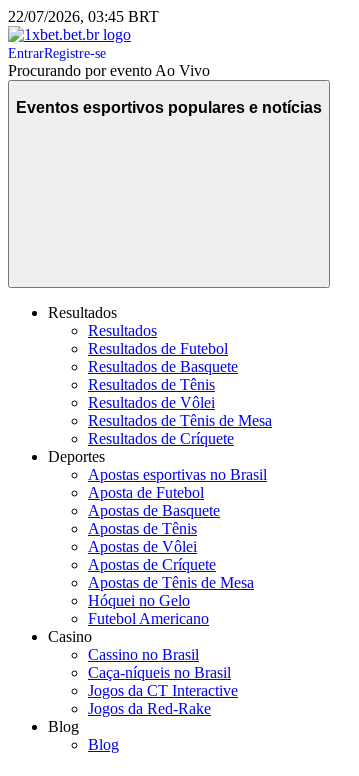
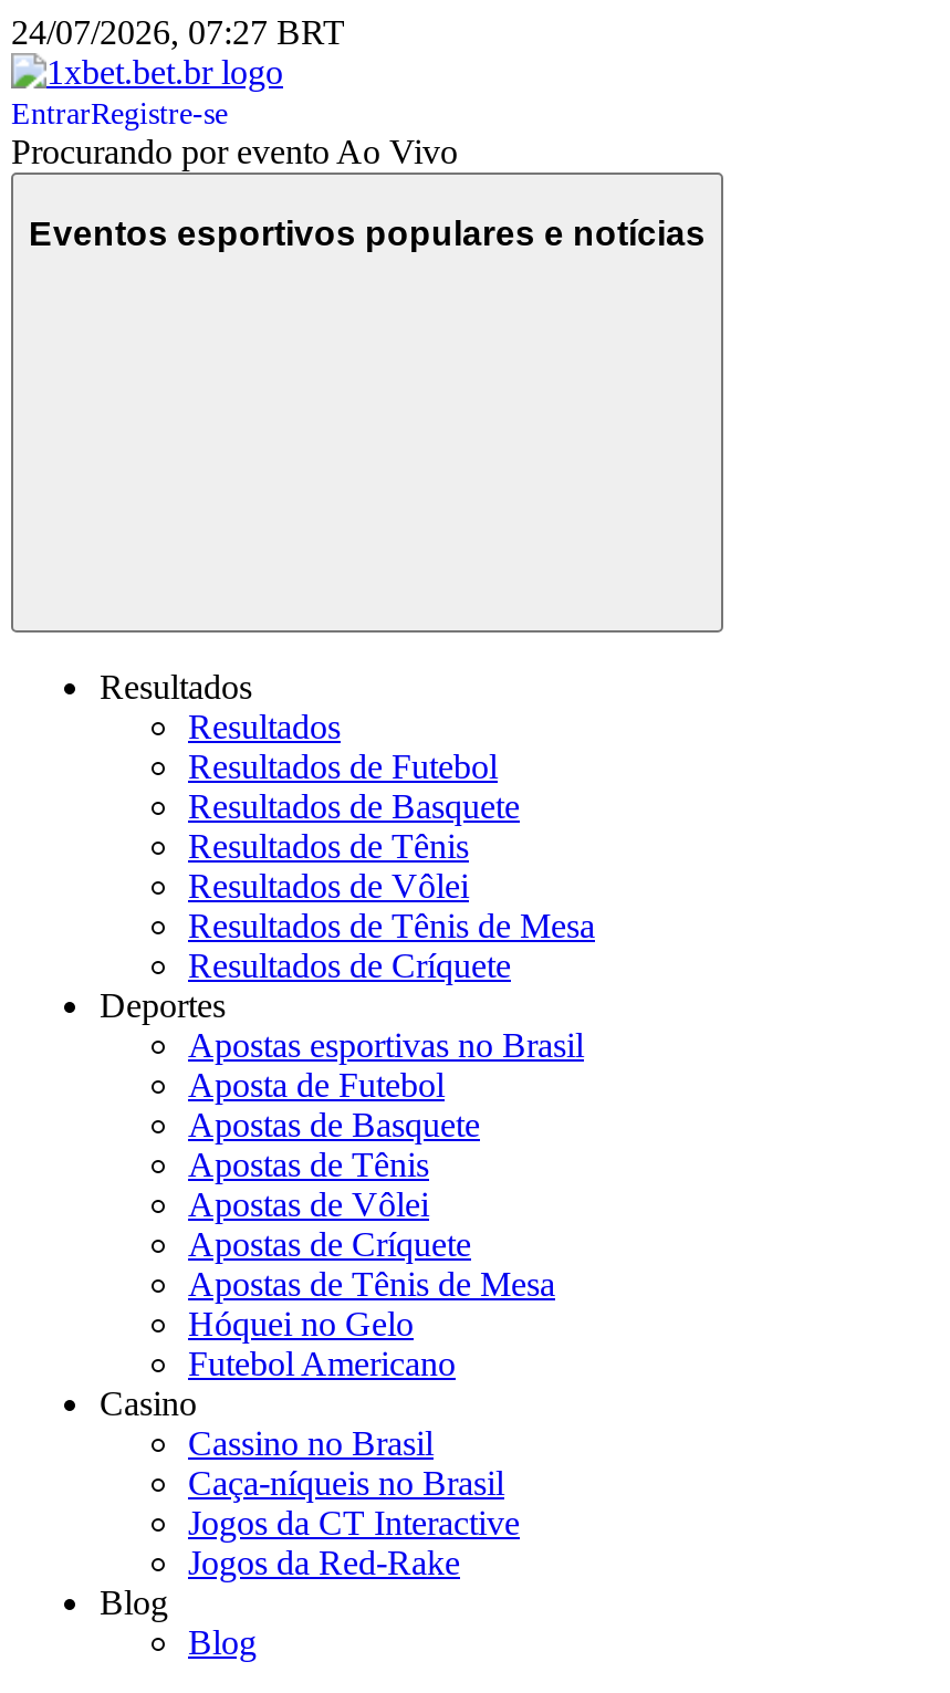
- 22/07/2026, 03:45 BRT
+ 24/07/2026, 07:27 BRT
